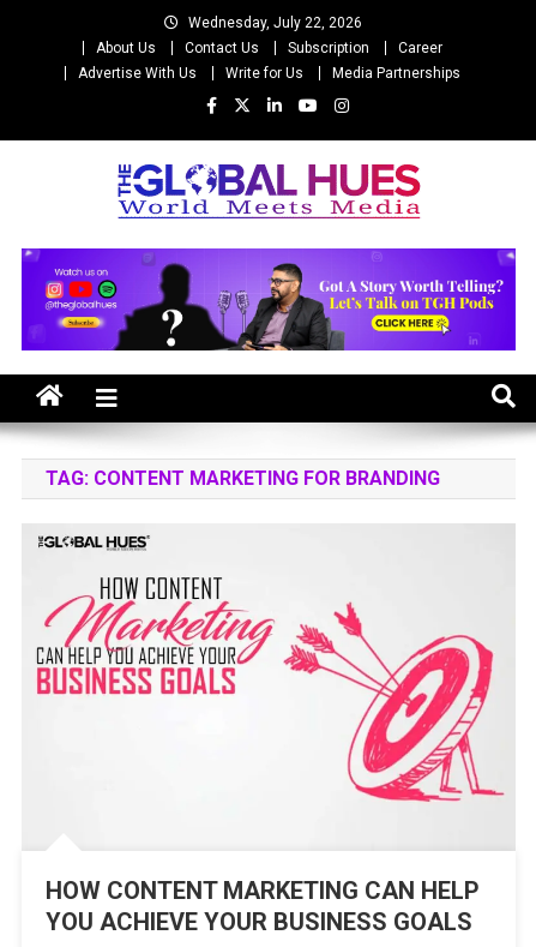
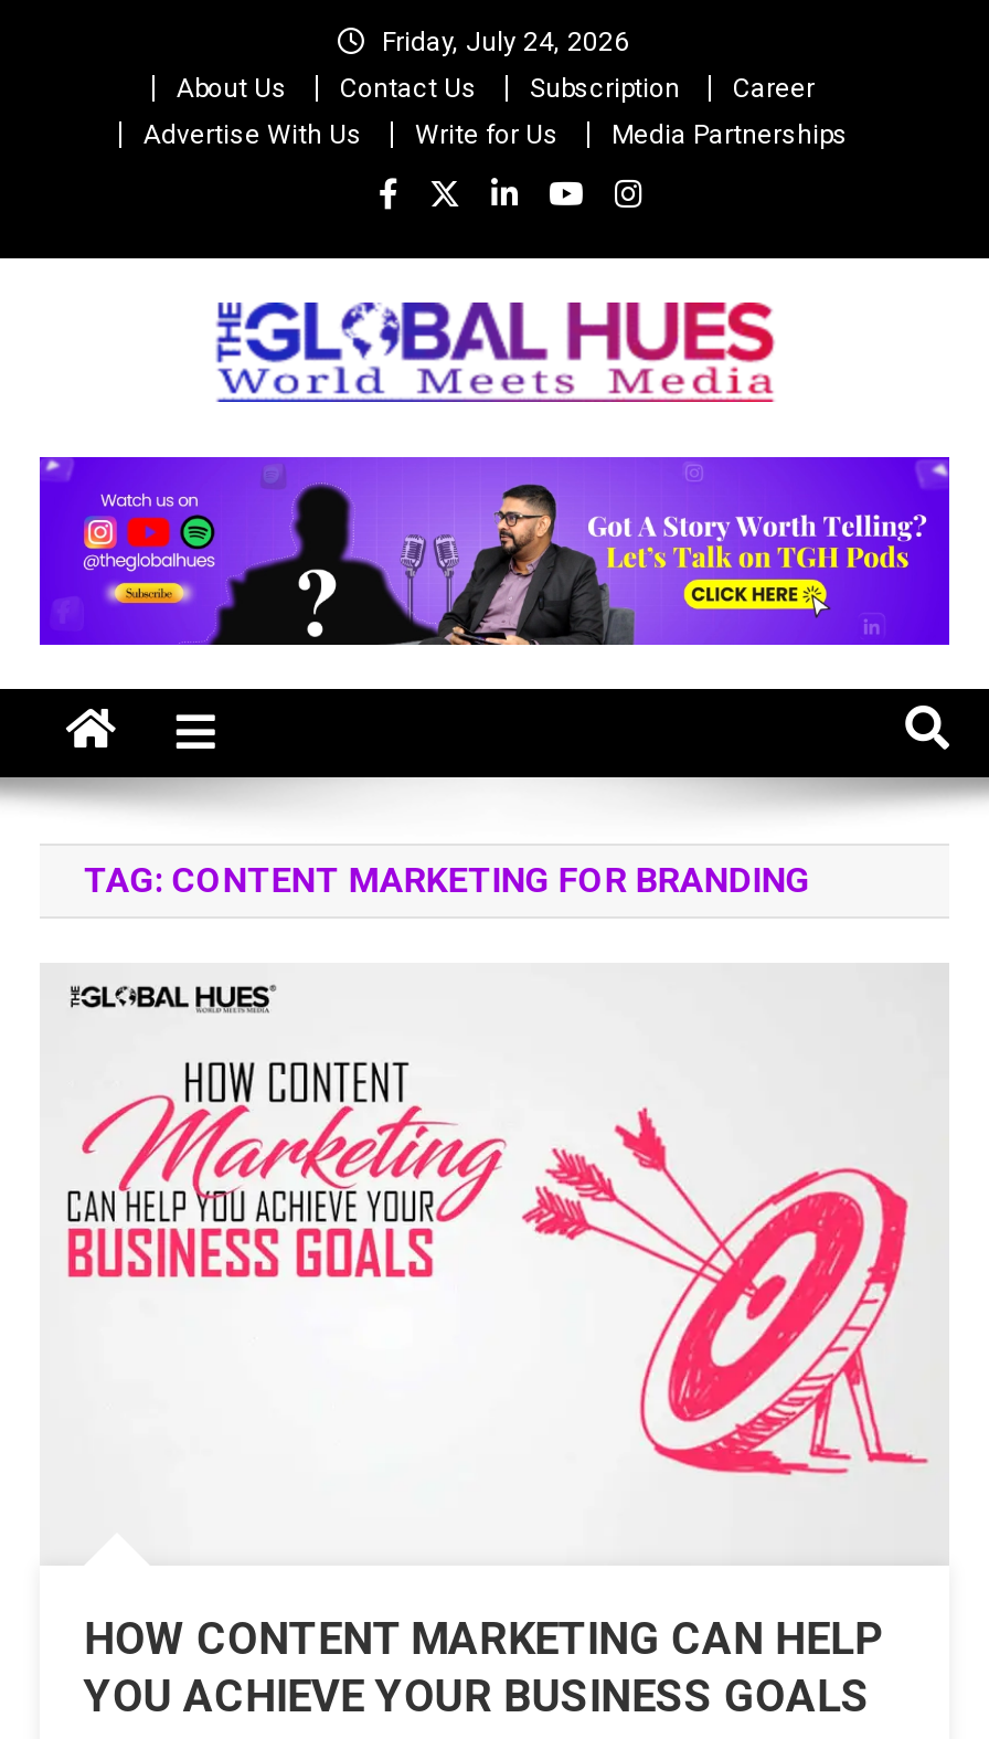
- Wednesday, July 22, 2026
+ Friday, July 24, 2026
